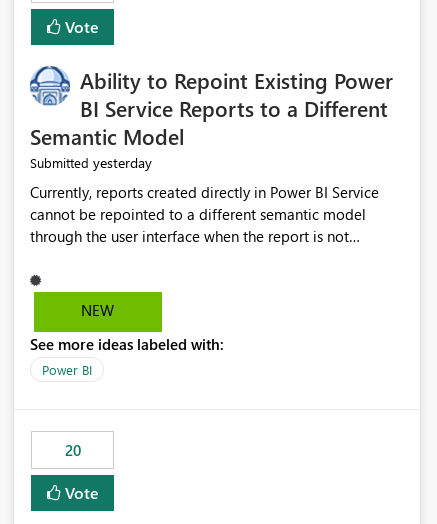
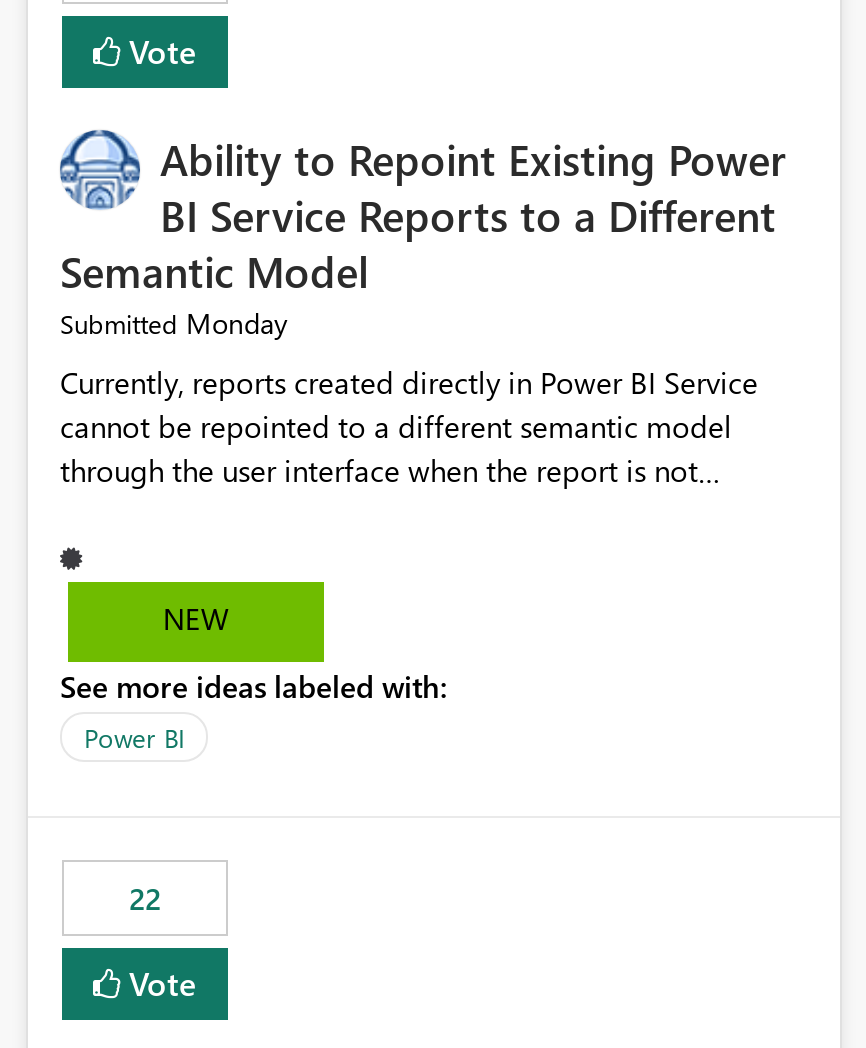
- Submitted yesterday
+ Submitted Monday

- 20
+ 22
